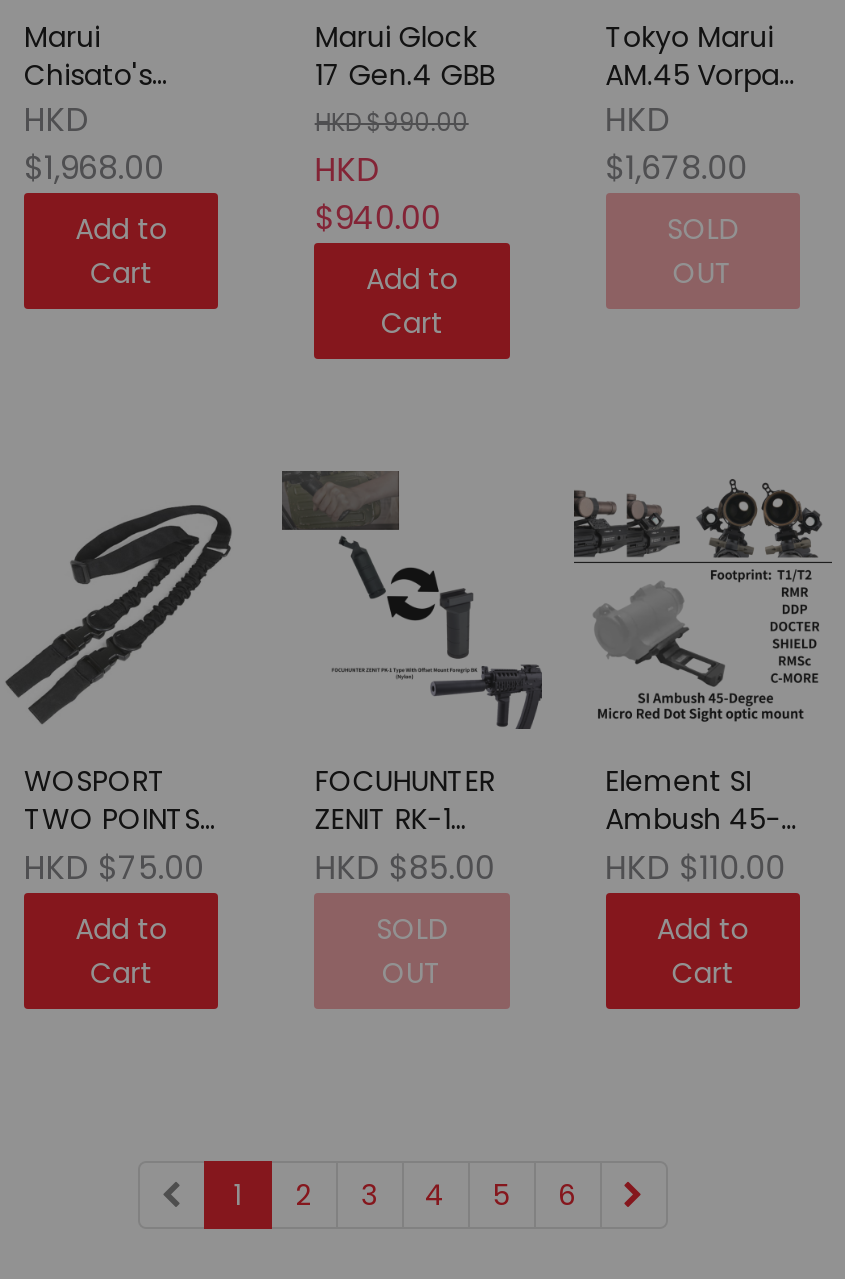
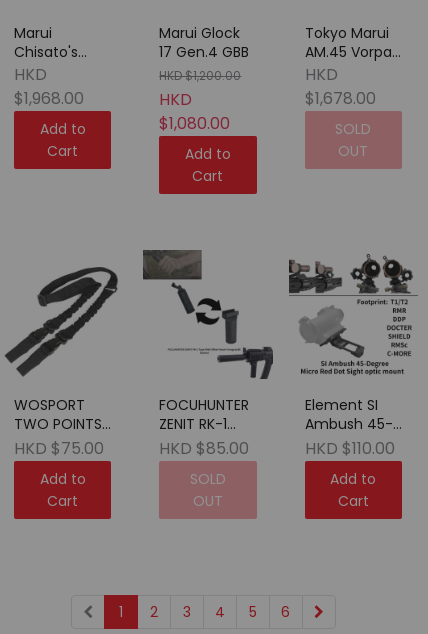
- HKD $990.00
+ HKD $1,200.00

- $940.00
+ $1,080.00
